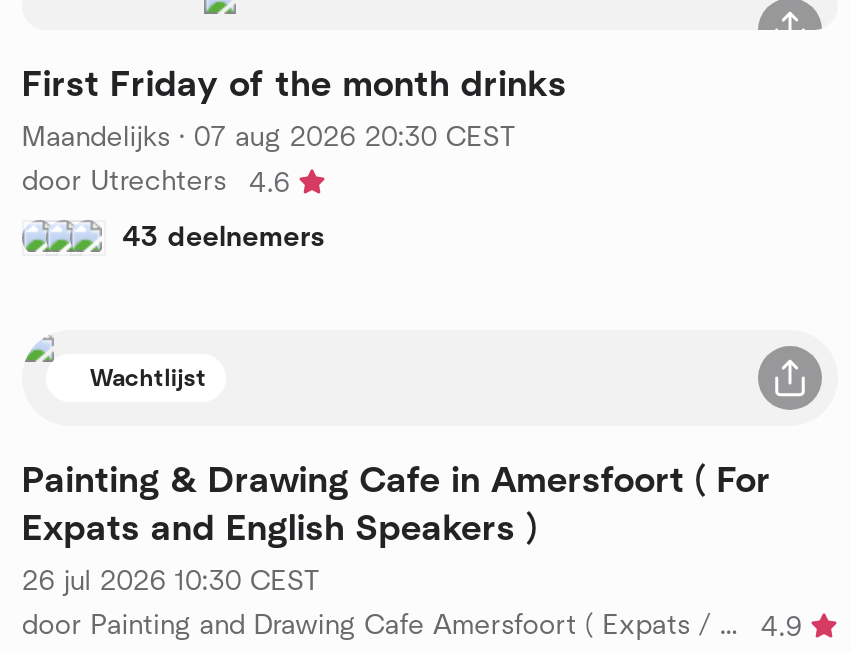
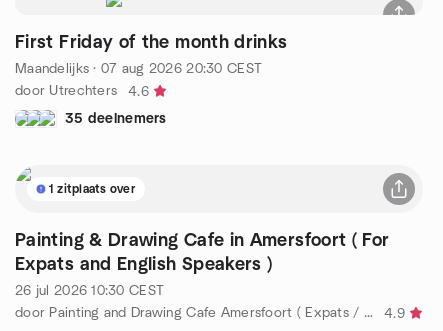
- 43 deelnemers
+ 35 deelnemers

- Wachtlijst
+ 1 zitplaats over
